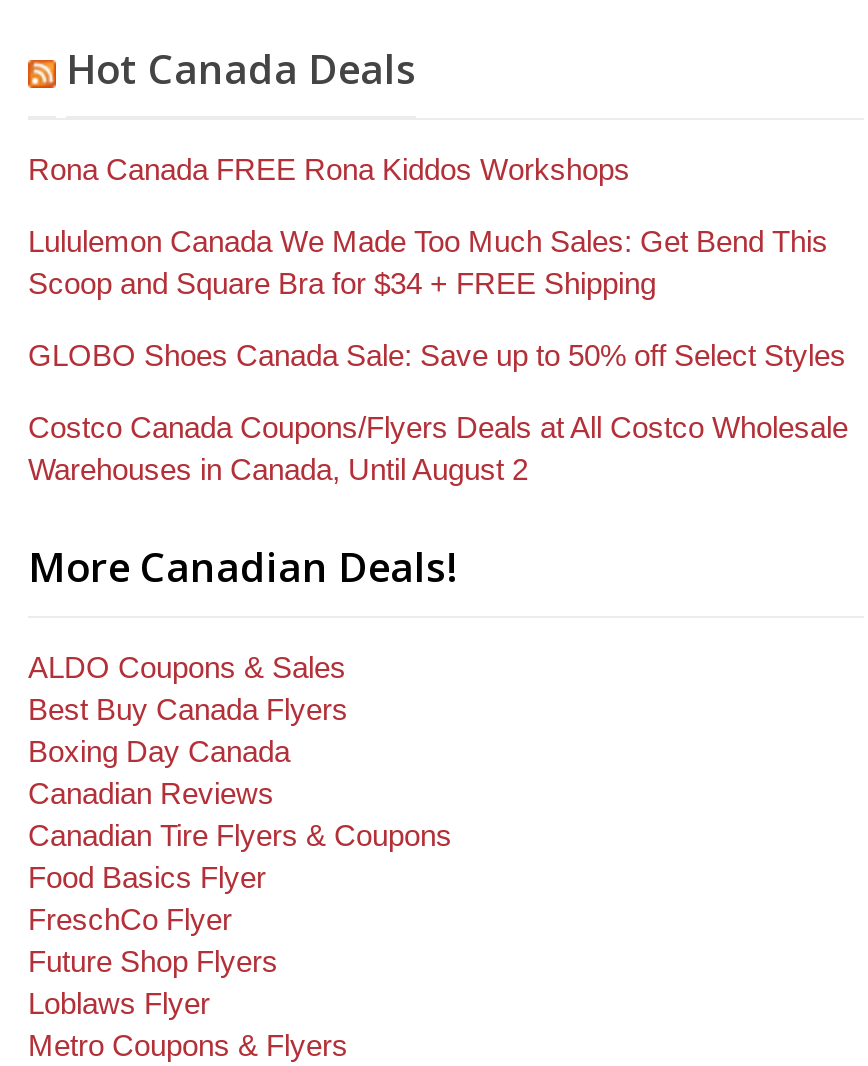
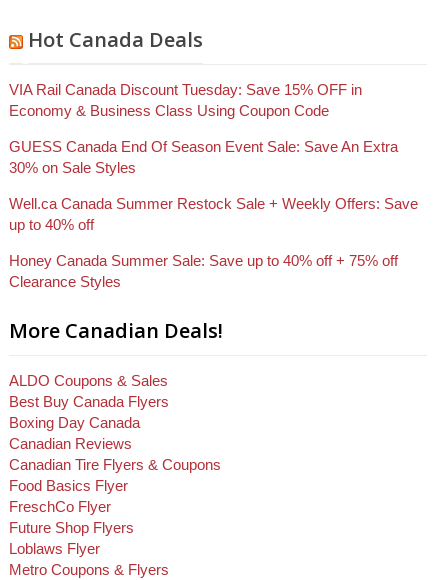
- Rona Canada FREE Rona Kiddos Workshops
+ VIA Rail Canada Discount Tuesday: Save 15% OFF in
+ Economy & Business Class Using Coupon Code

- Lululemon Canada We Made Too Much Sales: Get Bend This
- Scoop and Square Bra for $34 + FREE Shipping
+ GUESS Canada End Of Season Event Sale: Save An Extra
+ 30% on Sale Styles

- GLOBO Shoes Canada Sale: Save up to 50% off Select Styles
+ Well.ca Canada Summer Restock Sale + Weekly Offers: Save
+ up to 40% off

- Costco Canada Coupons/Flyers Deals at All Costco Wholesale
- Warehouses in Canada, Until August 2
+ Honey Canada Summer Sale: Save up to 40% off + 75% off
+ Clearance Styles
